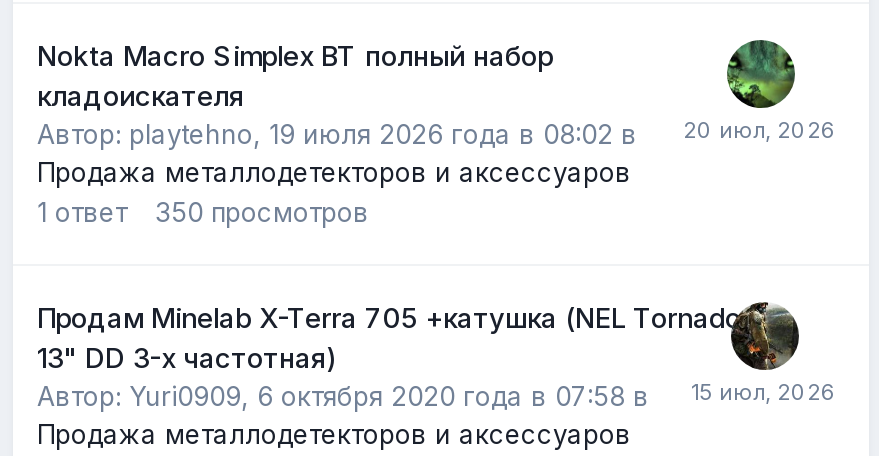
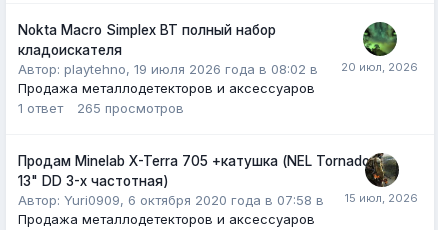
- 1 ответ 350 просмотров
+ 1 ответ 265 просмотров
